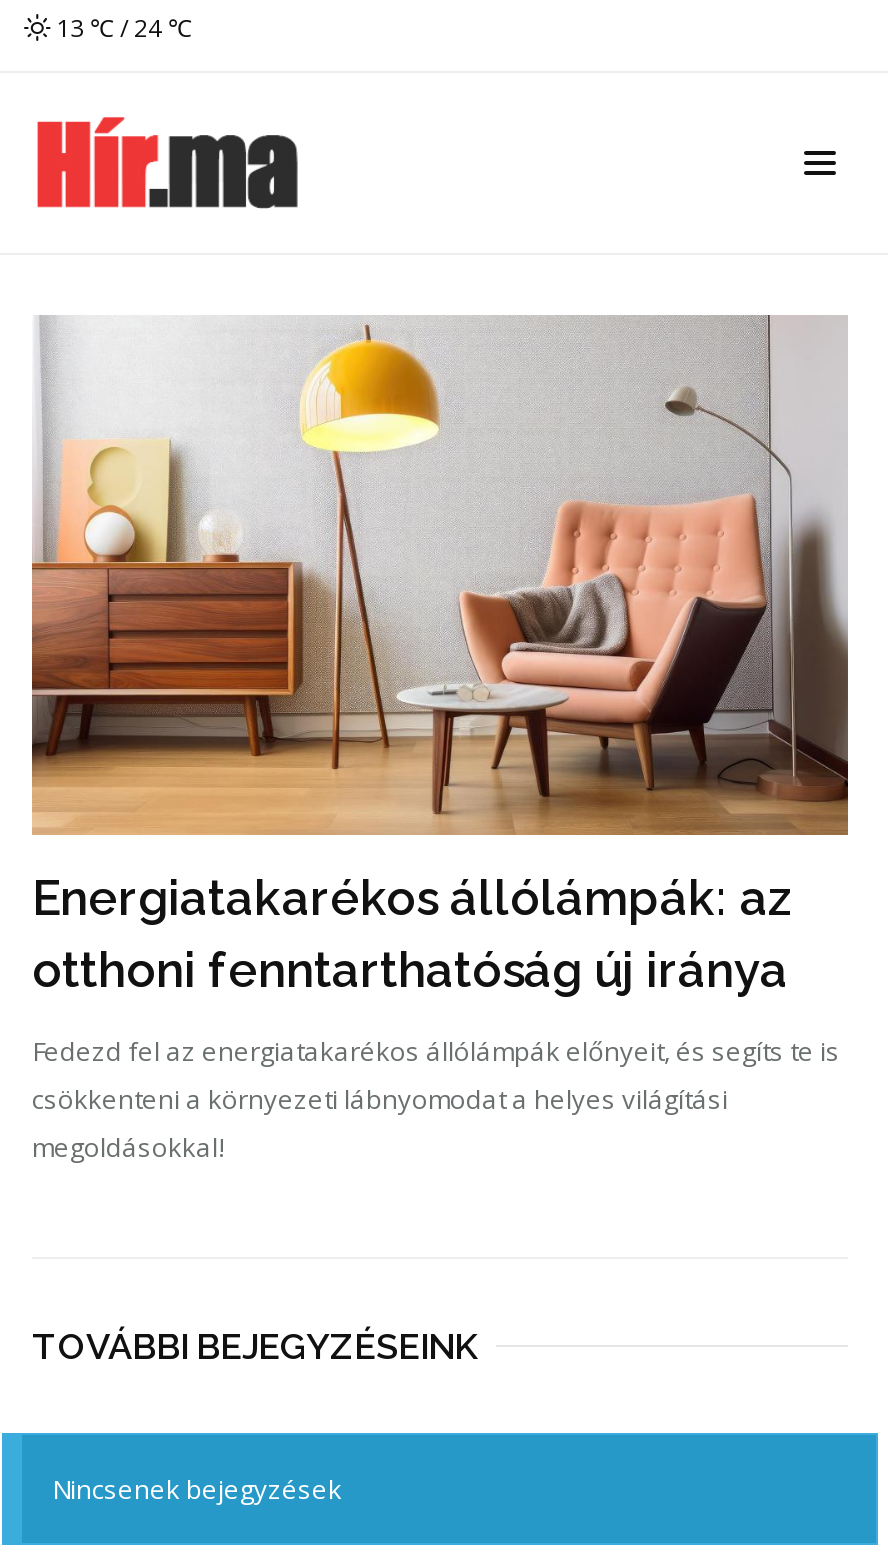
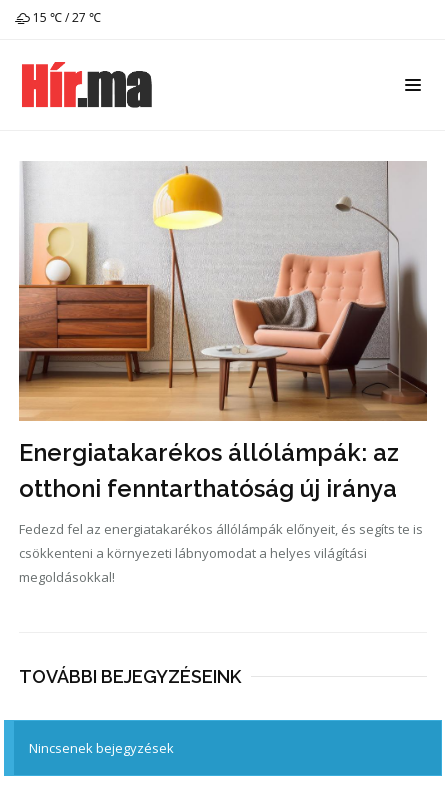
- 13 ℃ / 24 ℃
+ 15 ℃ / 27 ℃
